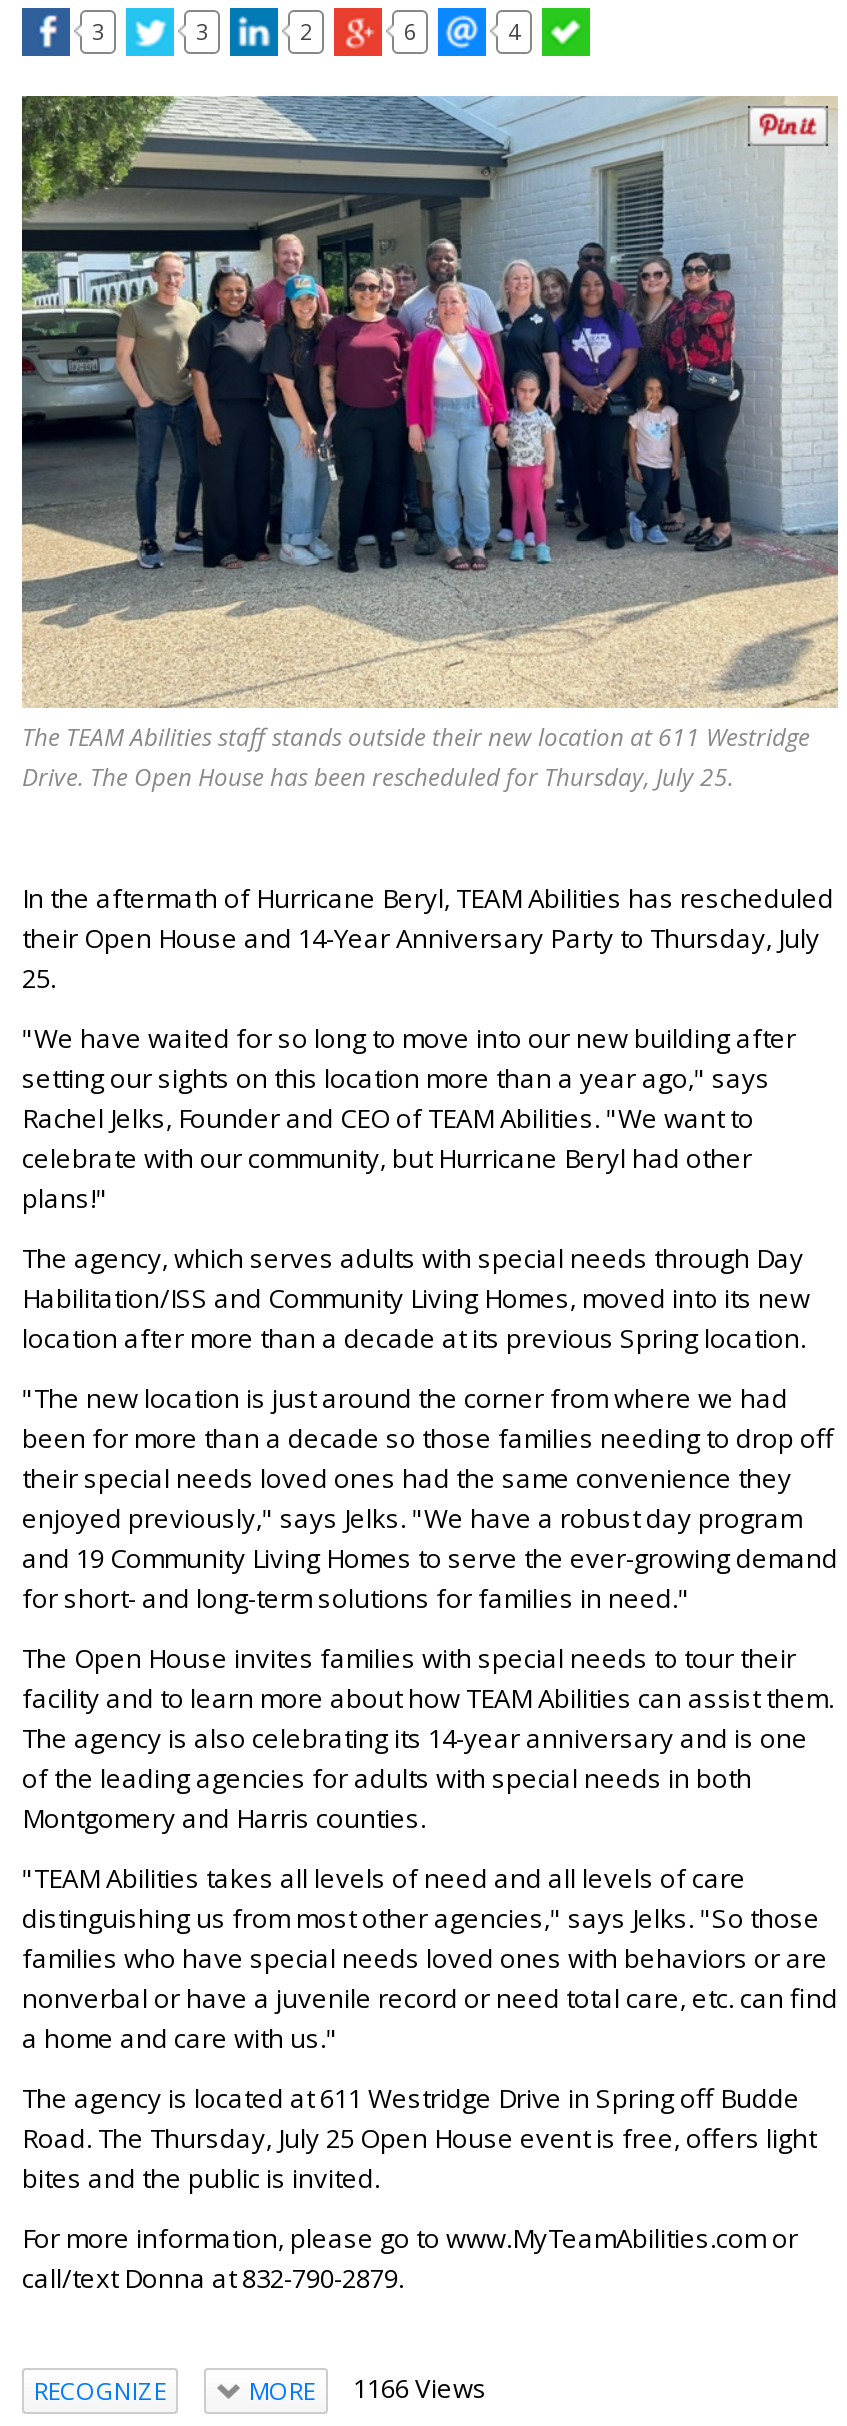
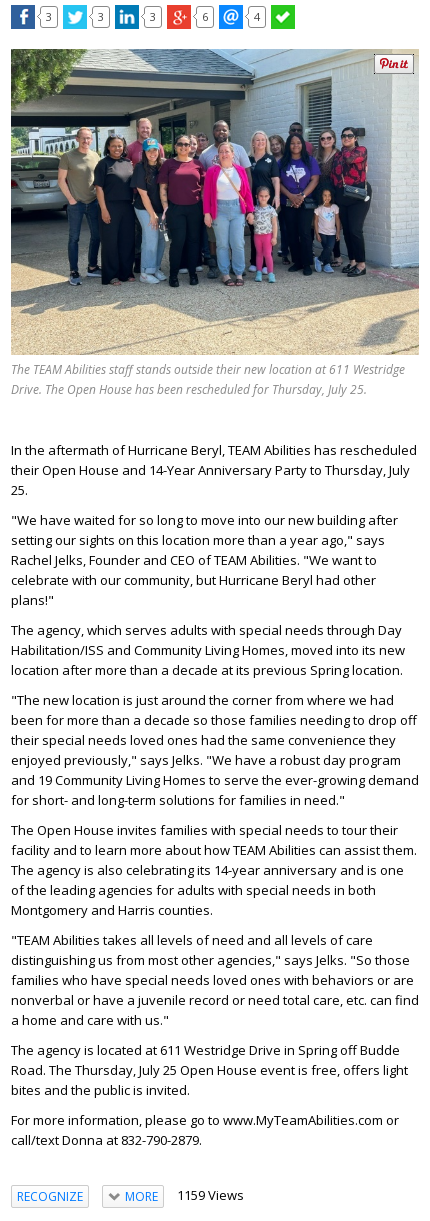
- 2
+ 3

- MORE 1166 Views
+ MORE 1159 Views
